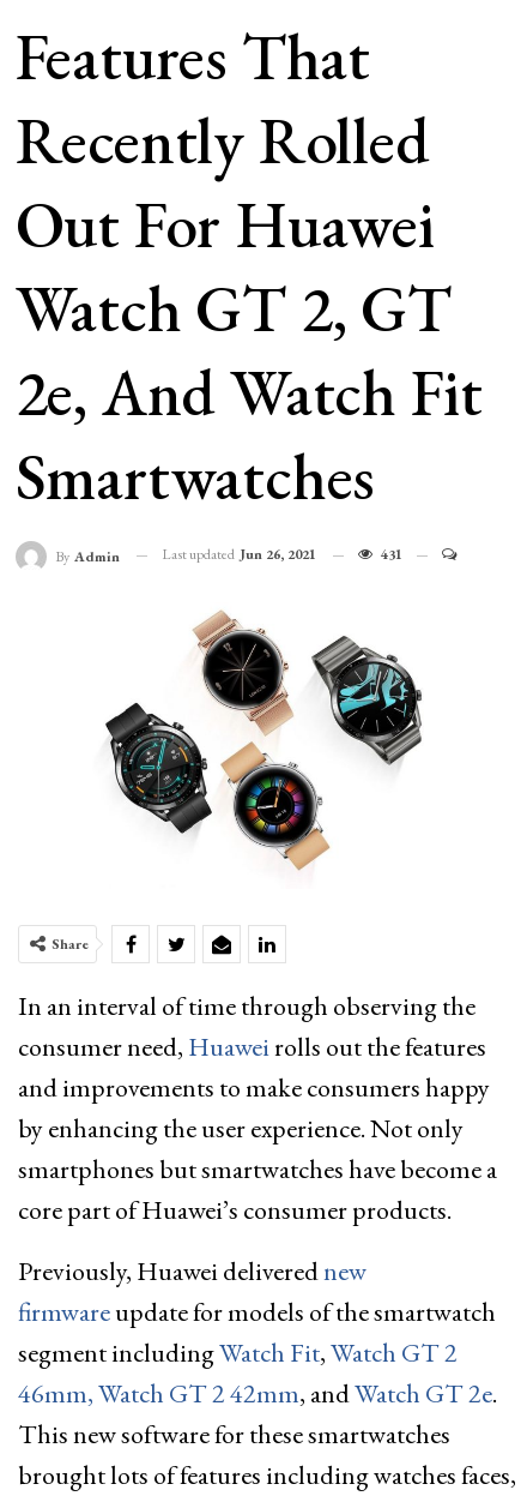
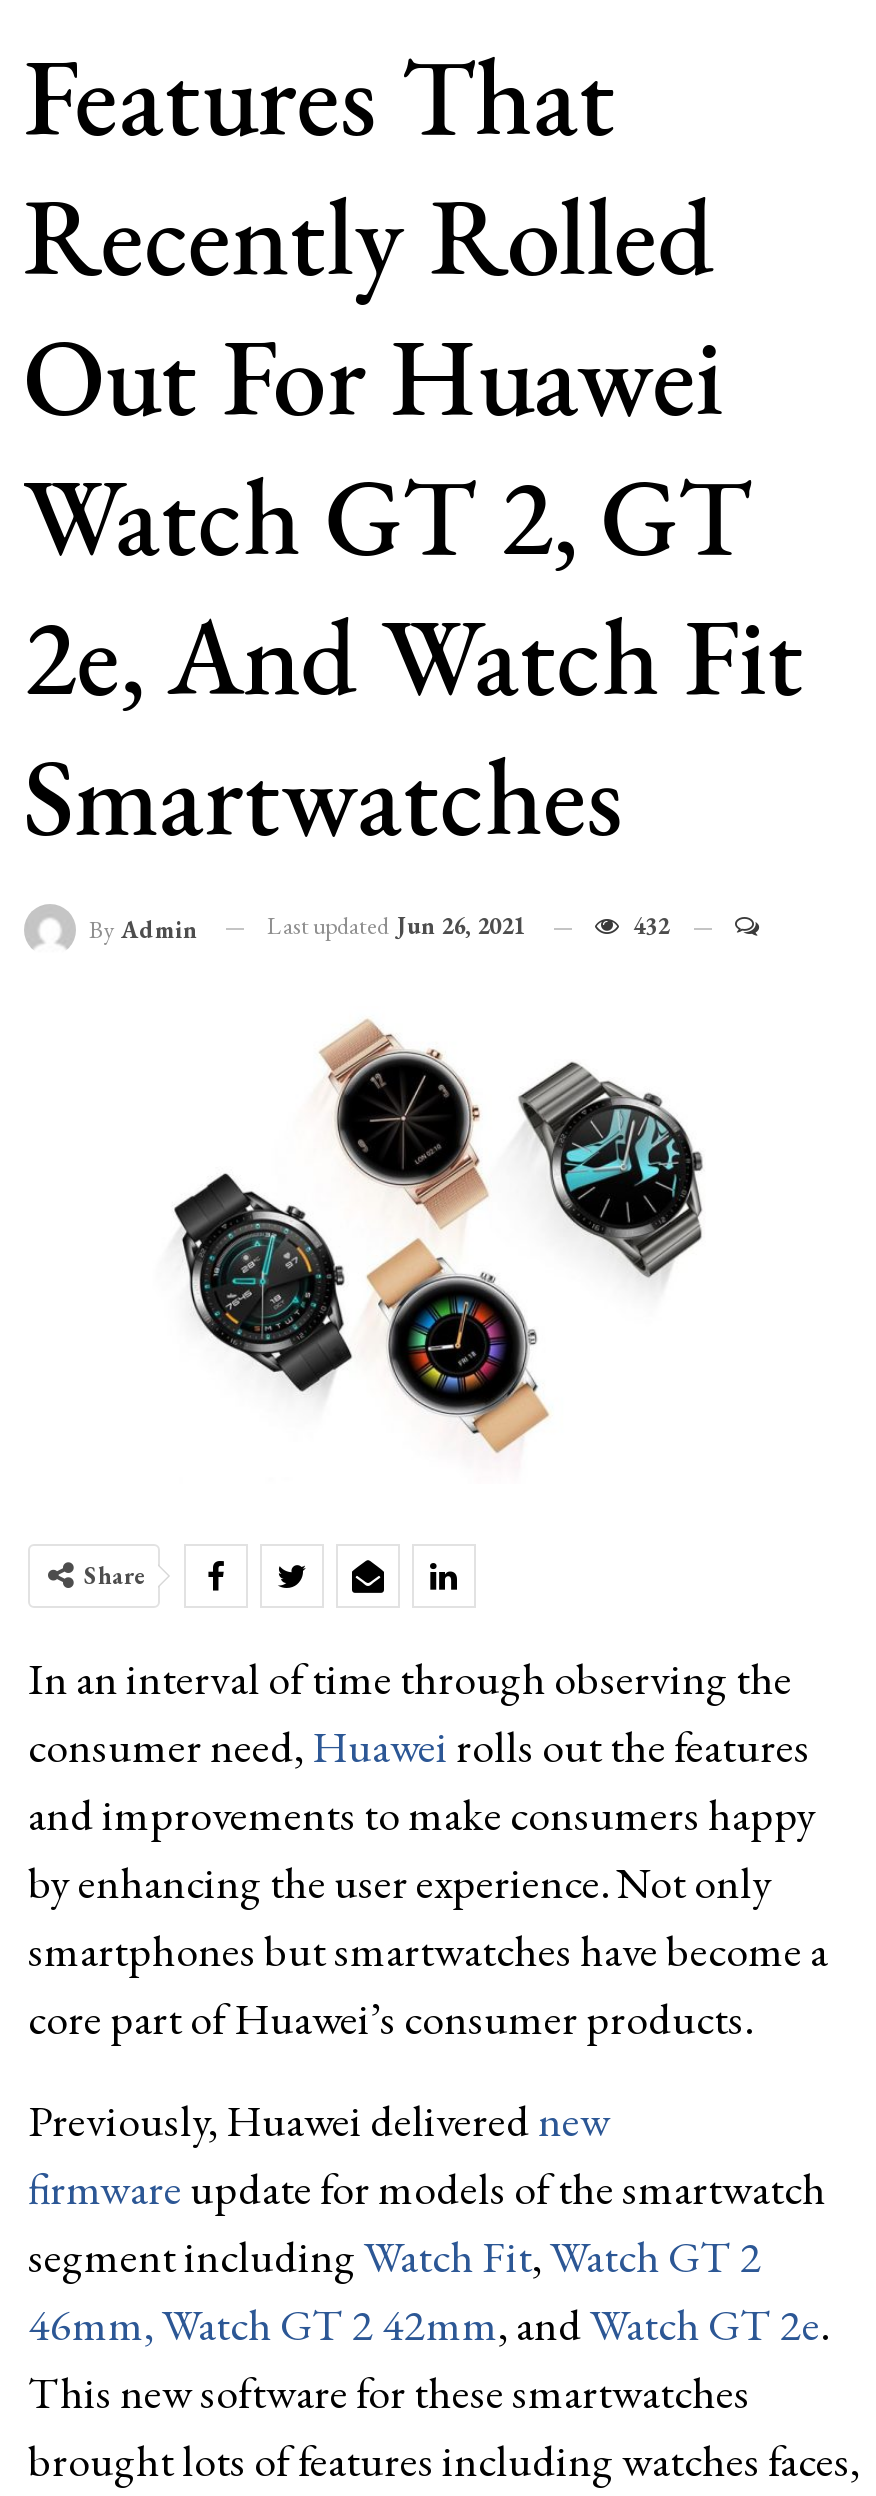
- 431
+ 432
